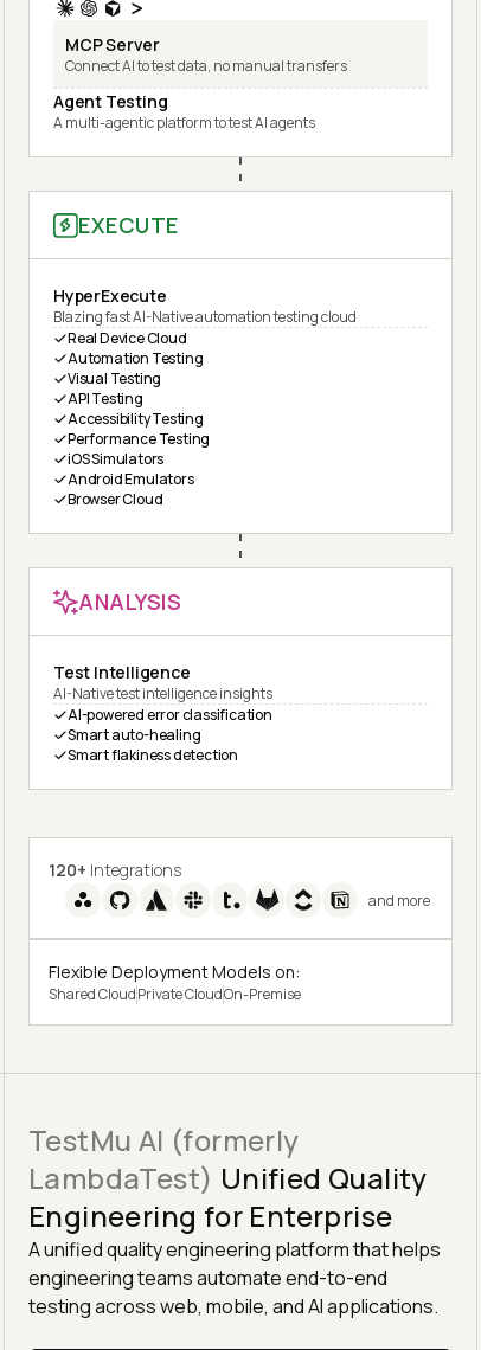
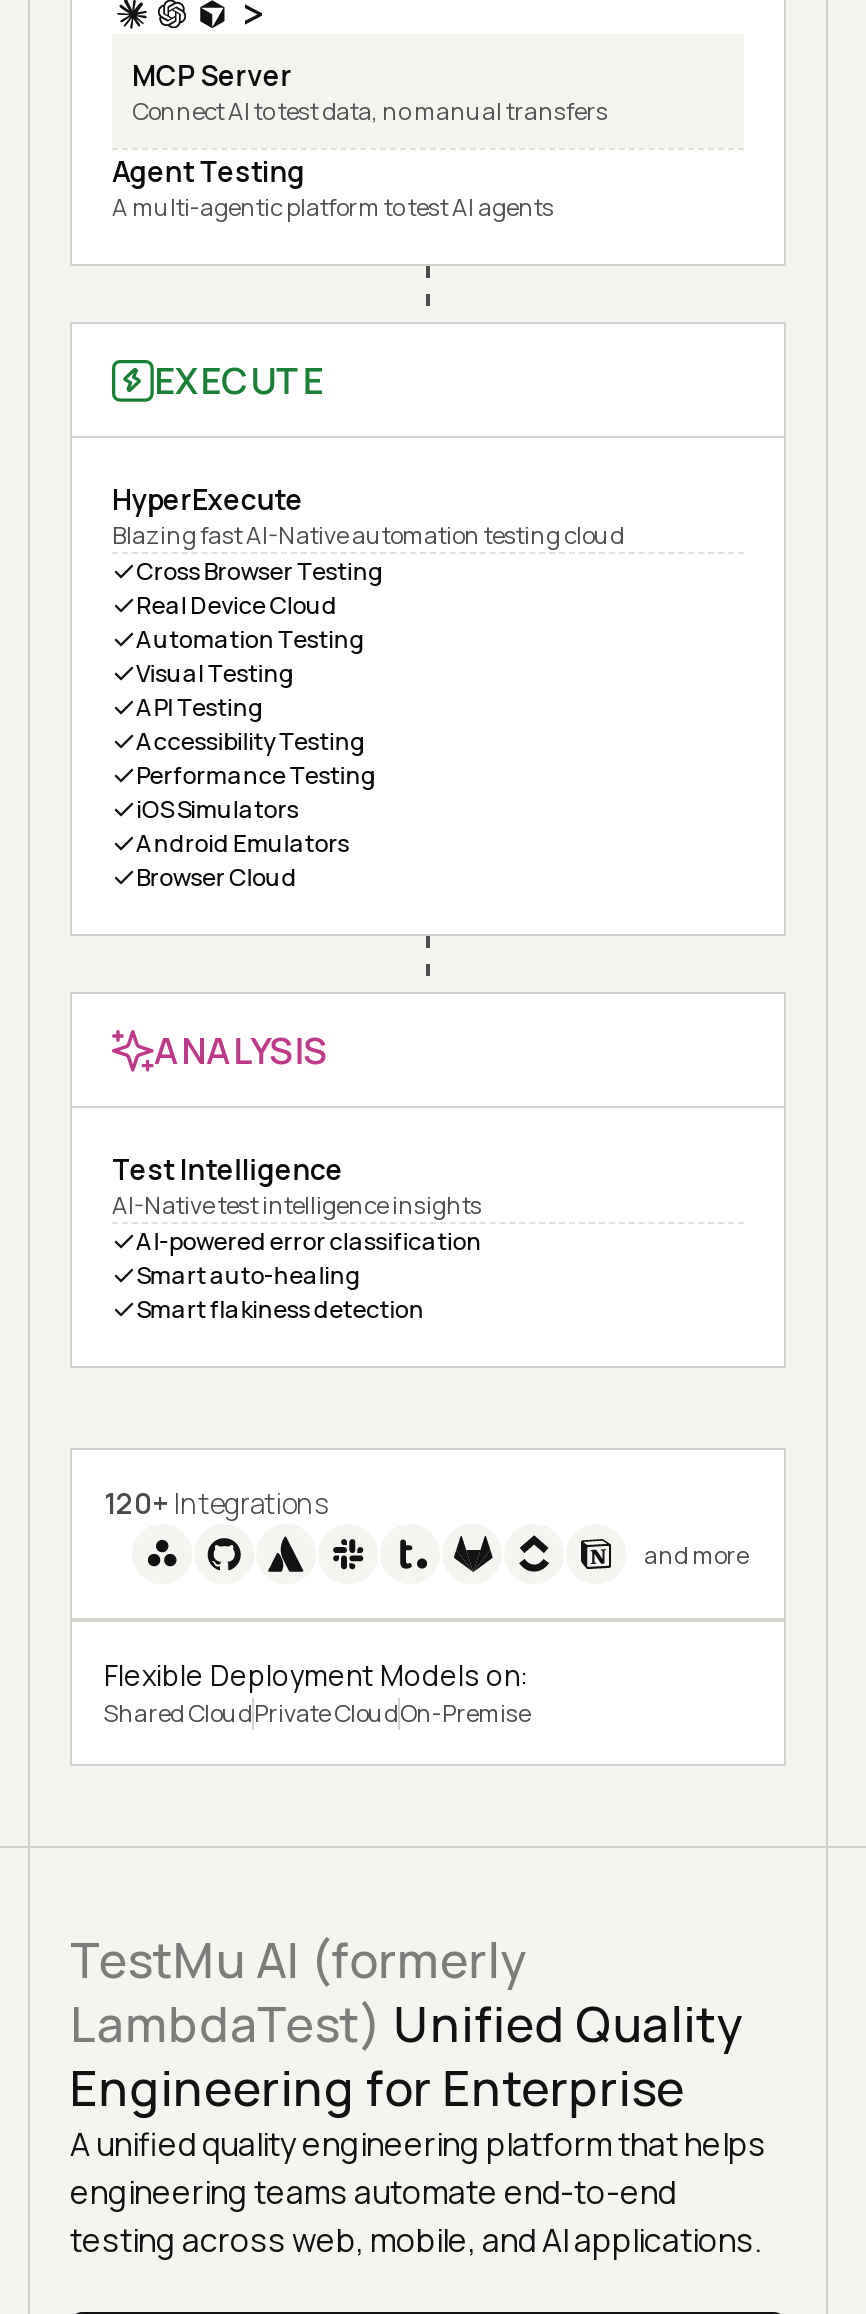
+ Cross Browser Testing
